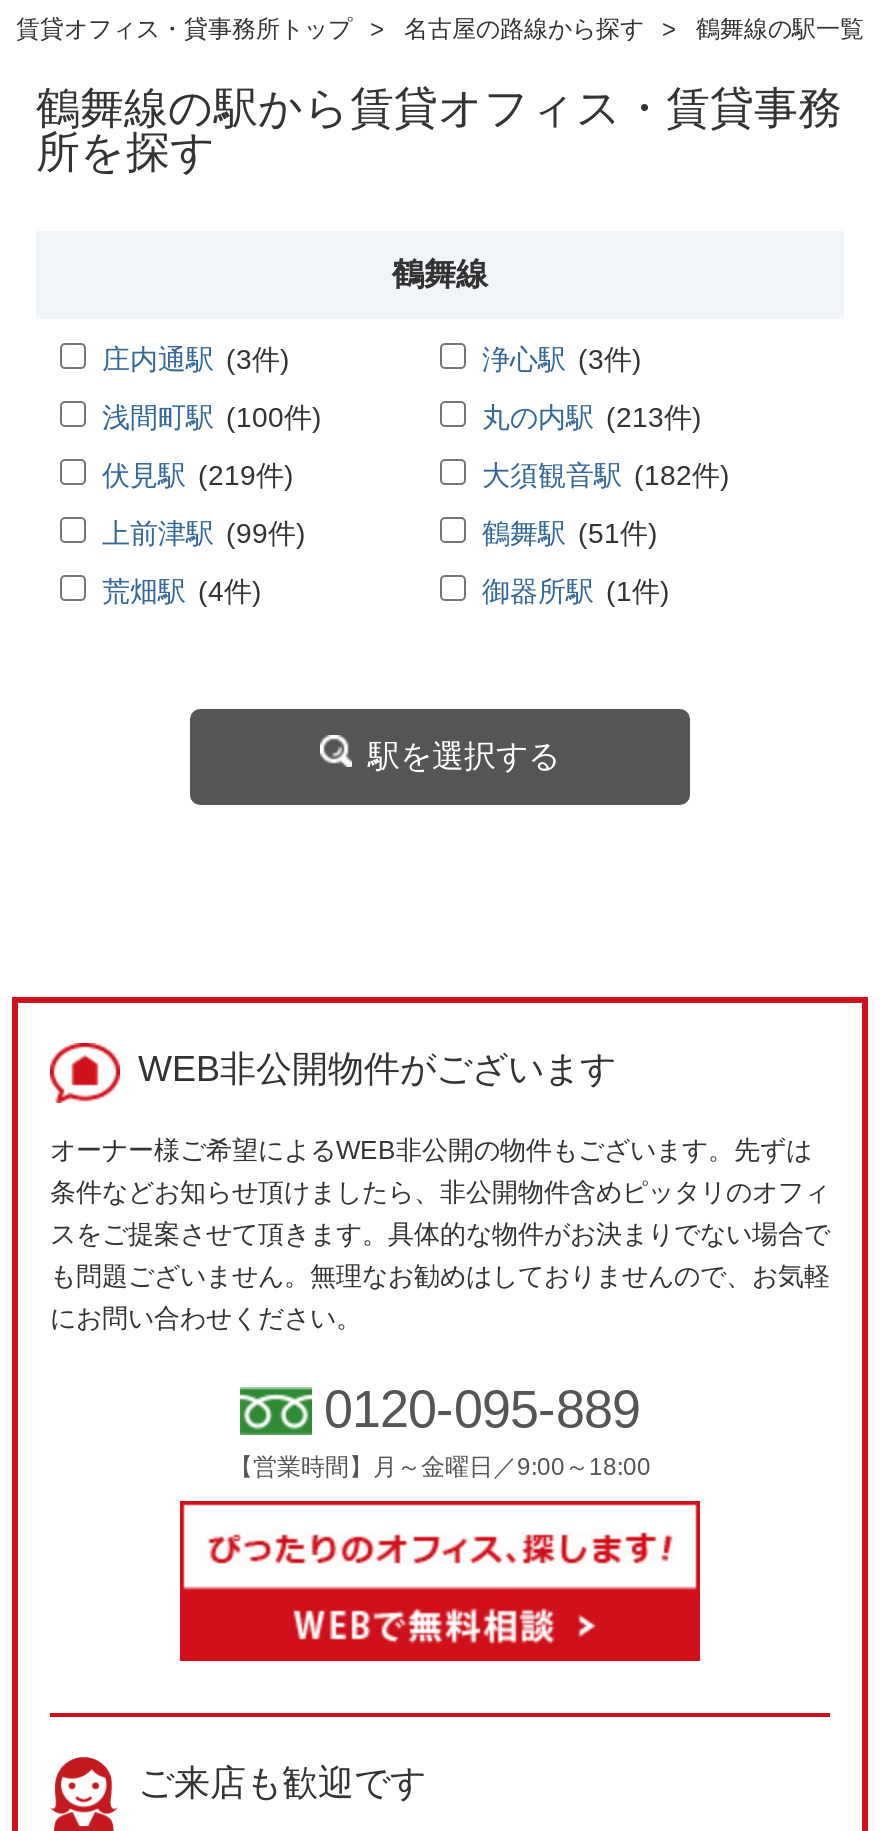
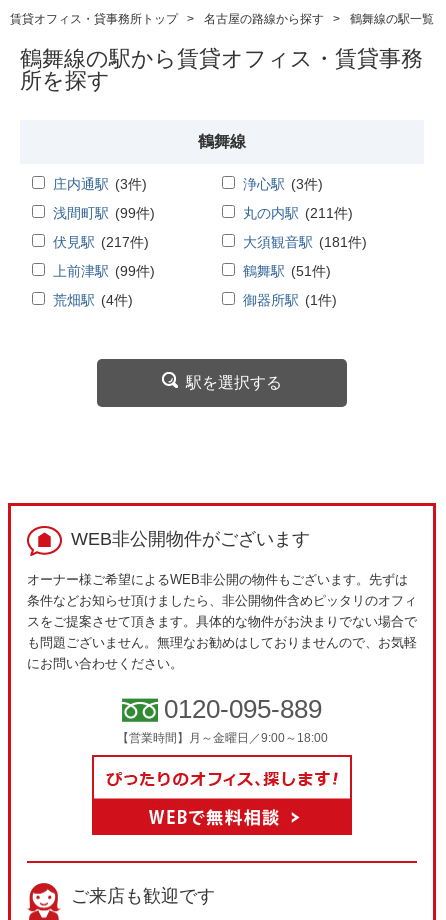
- 浅間町駅 (100件)
+ 浅間町駅 (99件)

- 丸の内駅 (213件)
+ 丸の内駅 (211件)

- 伏見駅 (219件)
+ 伏見駅 (217件)

- 大須観音駅 (182件)
+ 大須観音駅 (181件)
